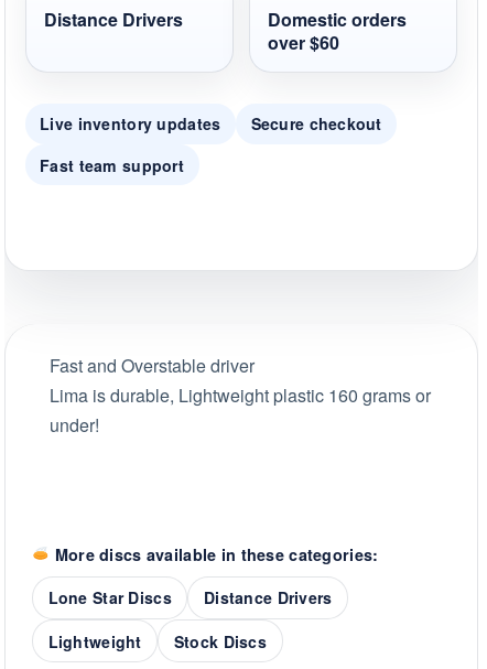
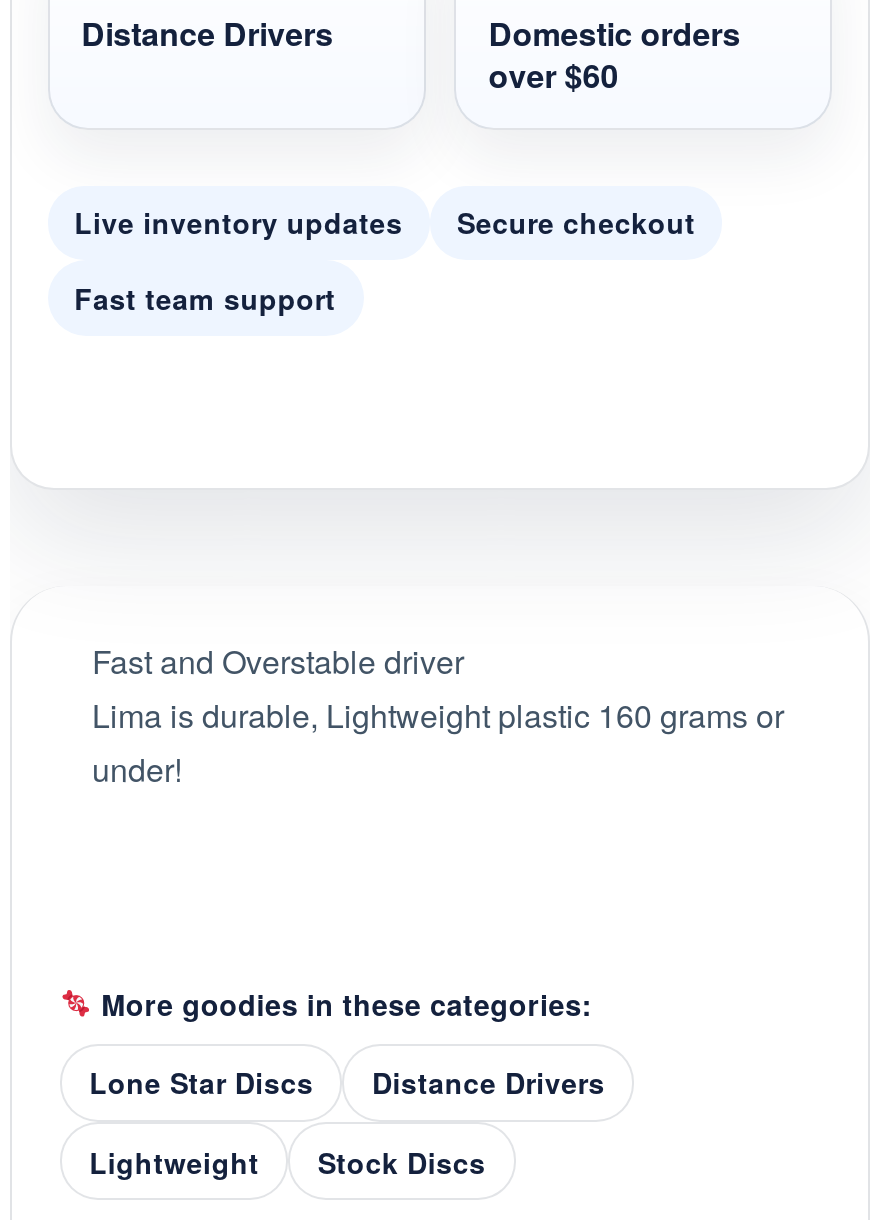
- More discs available in these categories:
+ More goodies in these categories:
